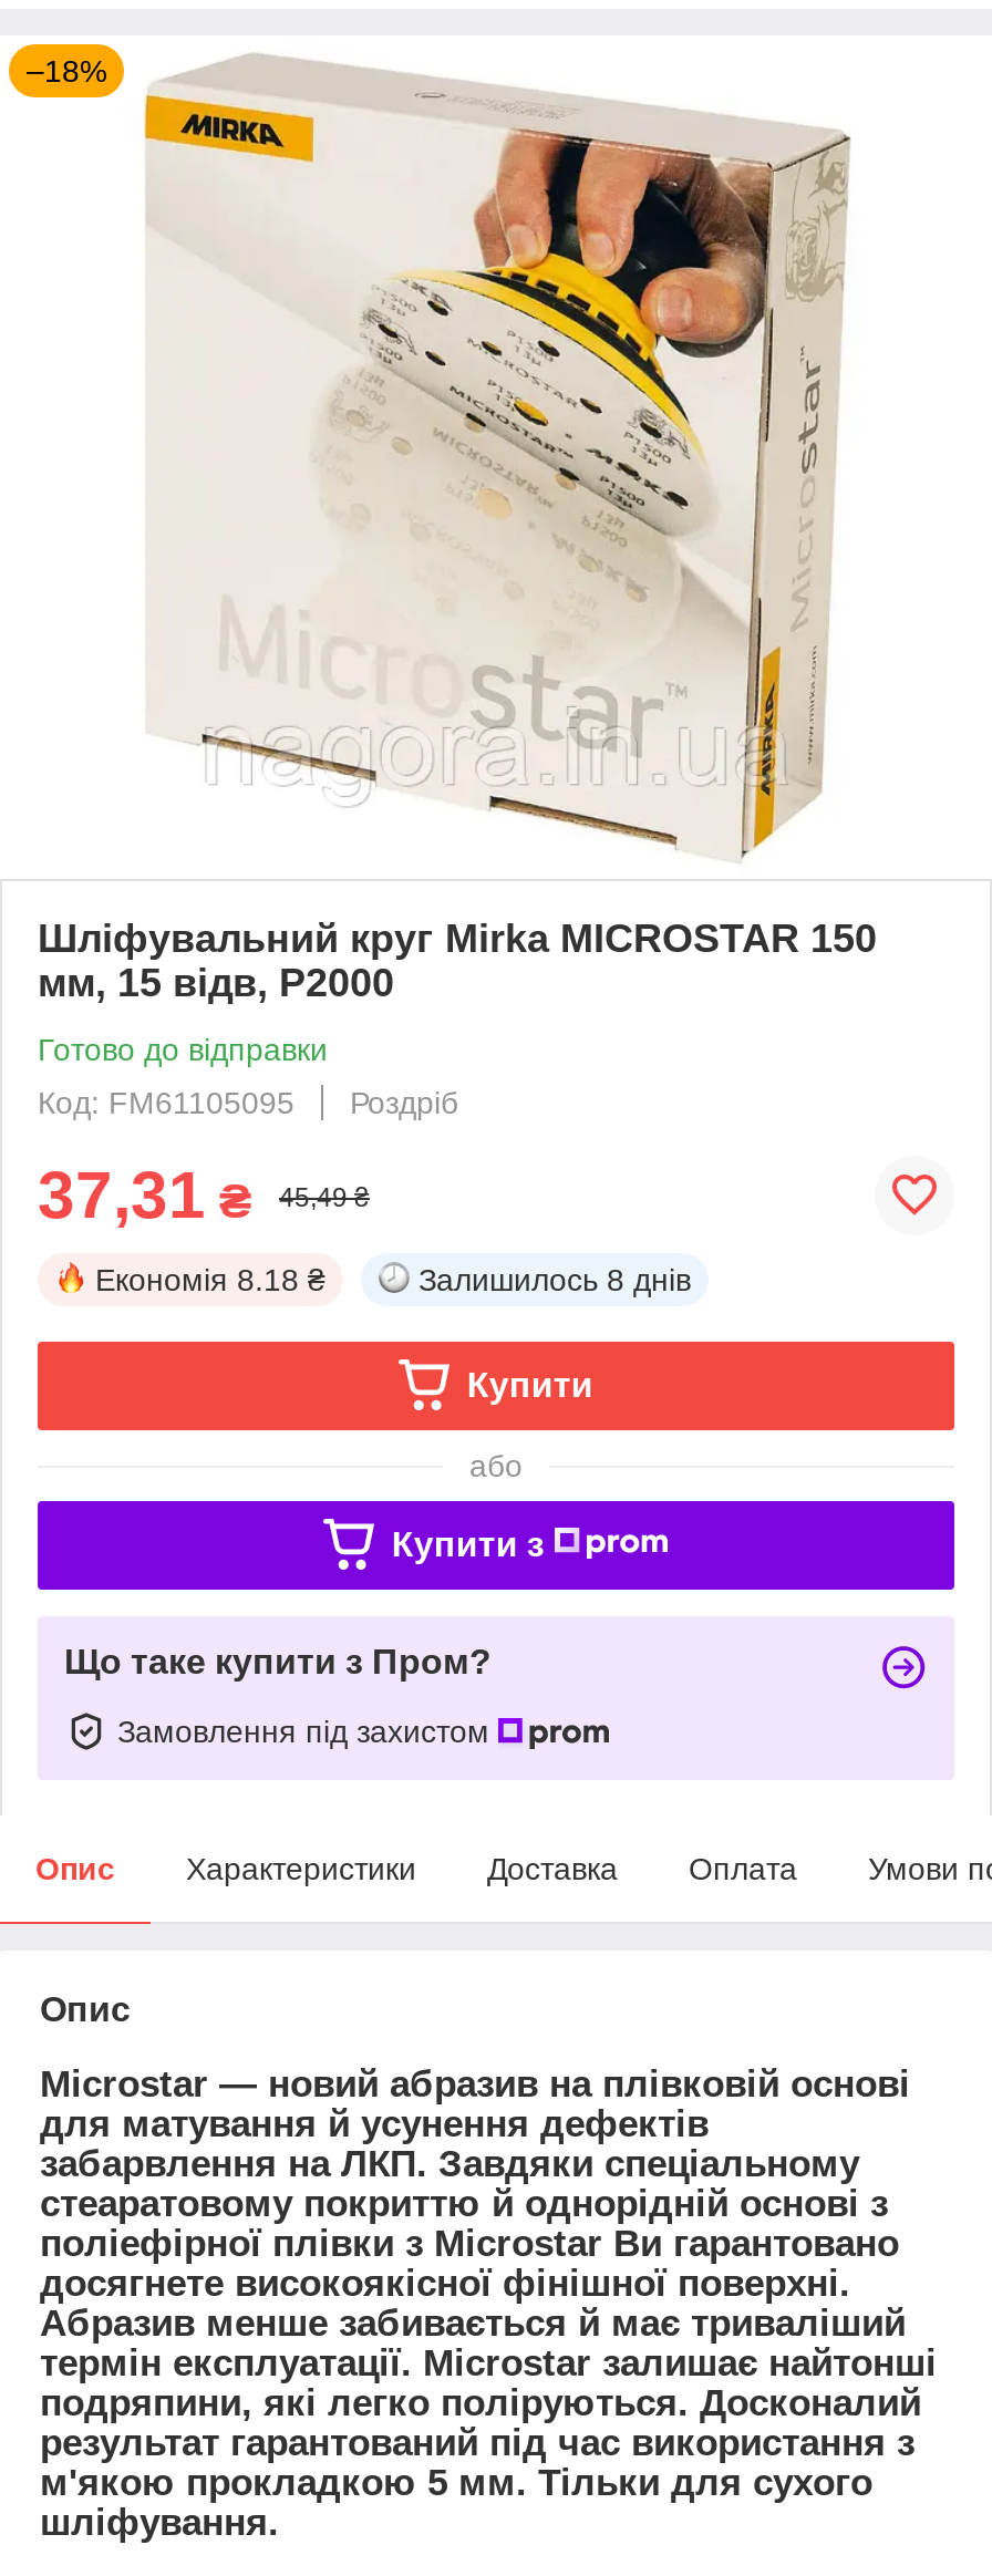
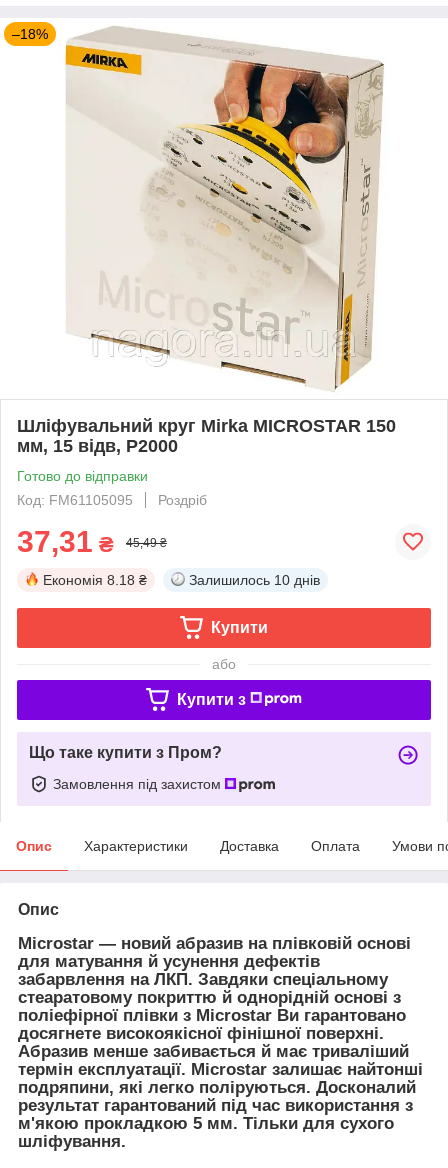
- Залишилось 8 днів
+ Залишилось 10 днів
